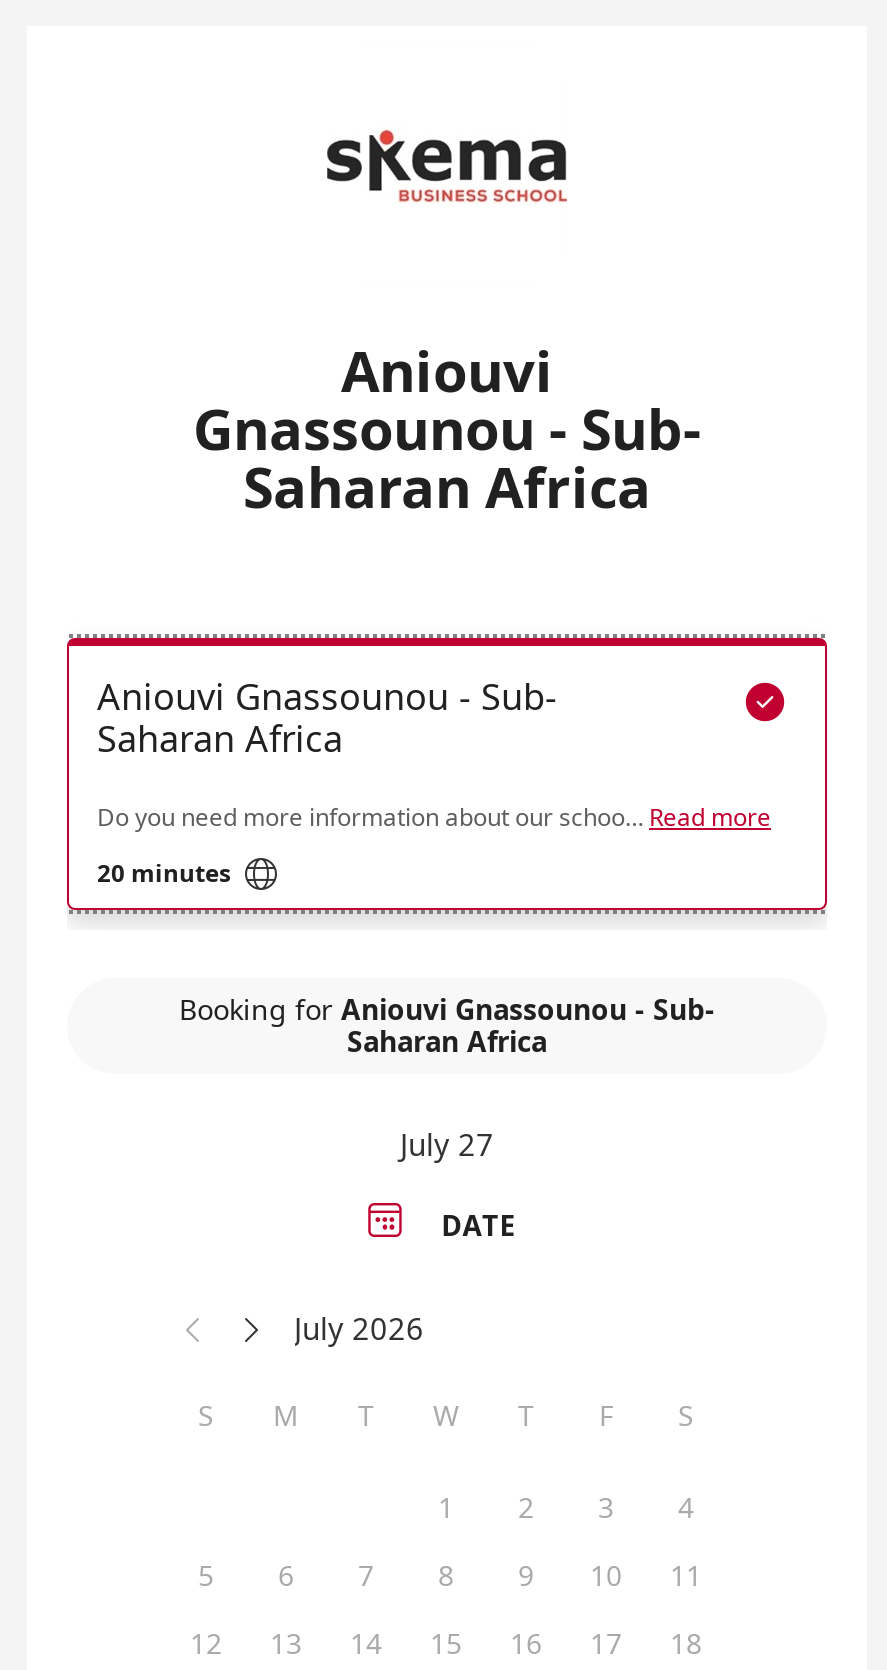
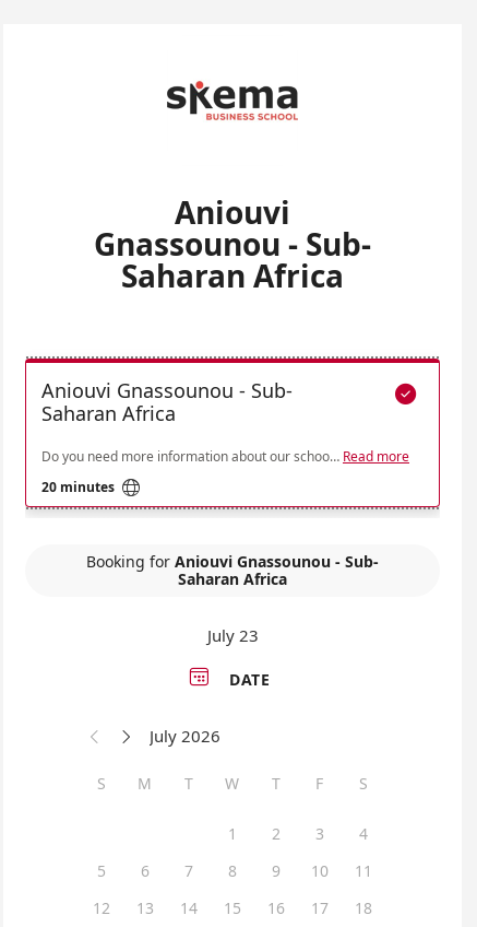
- July 27
+ July 23
